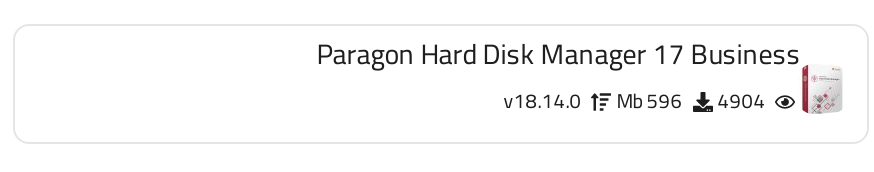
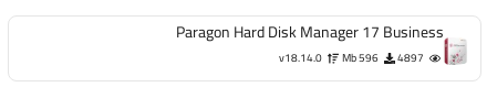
- 4904
+ 4897
